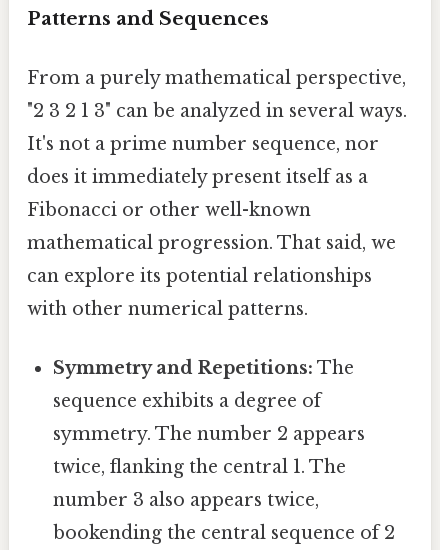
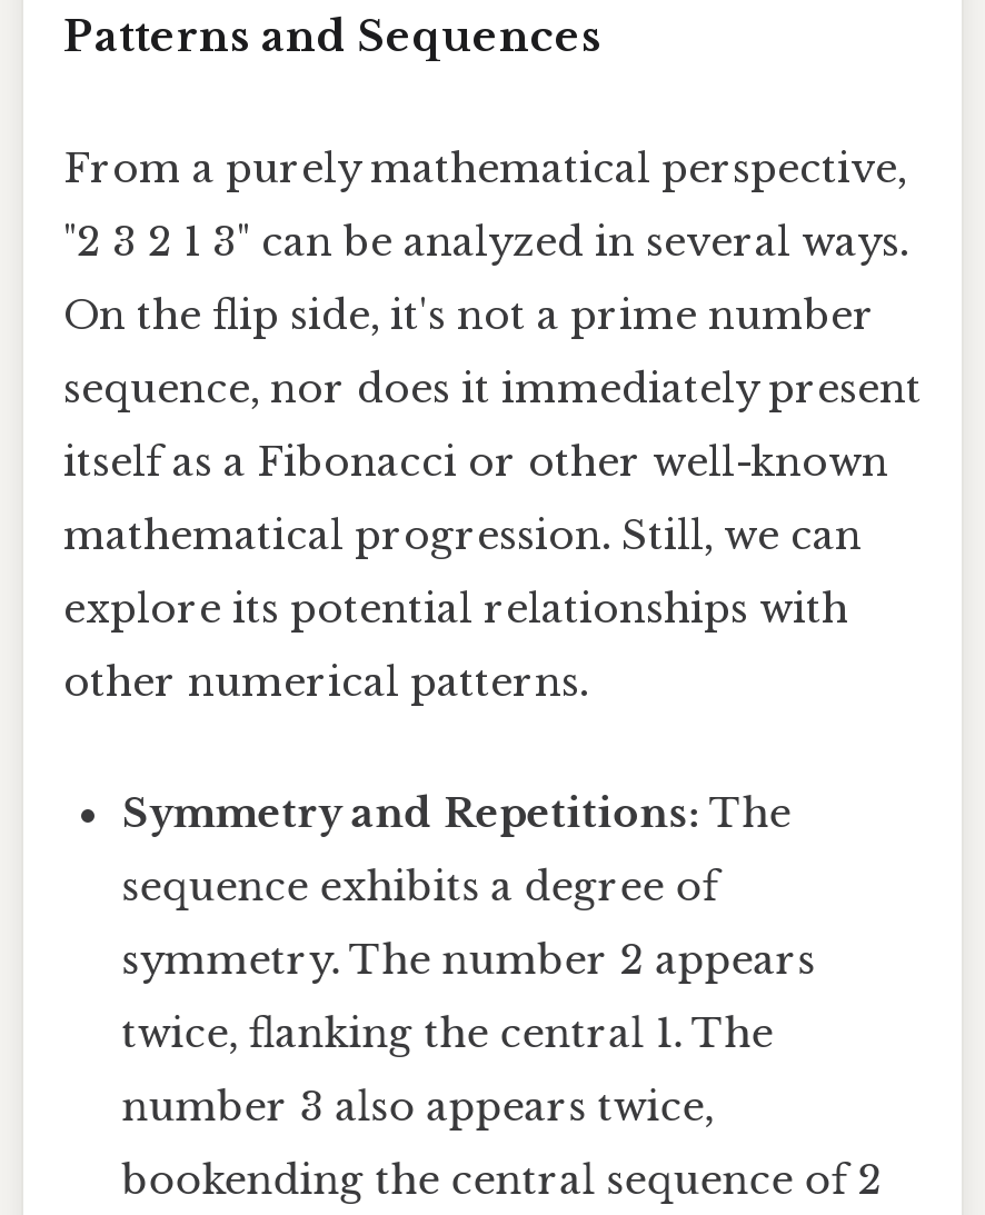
- It's not a prime number sequence, nor
+ On the flip side, it's not a prime number

- does it immediately present itself as a
+ sequence, nor does it immediately present

- Fibonacci or other well-known
+ itself as a Fibonacci or other well-known

- mathematical progression. That said, we
+ mathematical progression. Still, we can

- can explore its potential relationships
+ explore its potential relationships with

- with other numerical patterns.
+ other numerical patterns.
